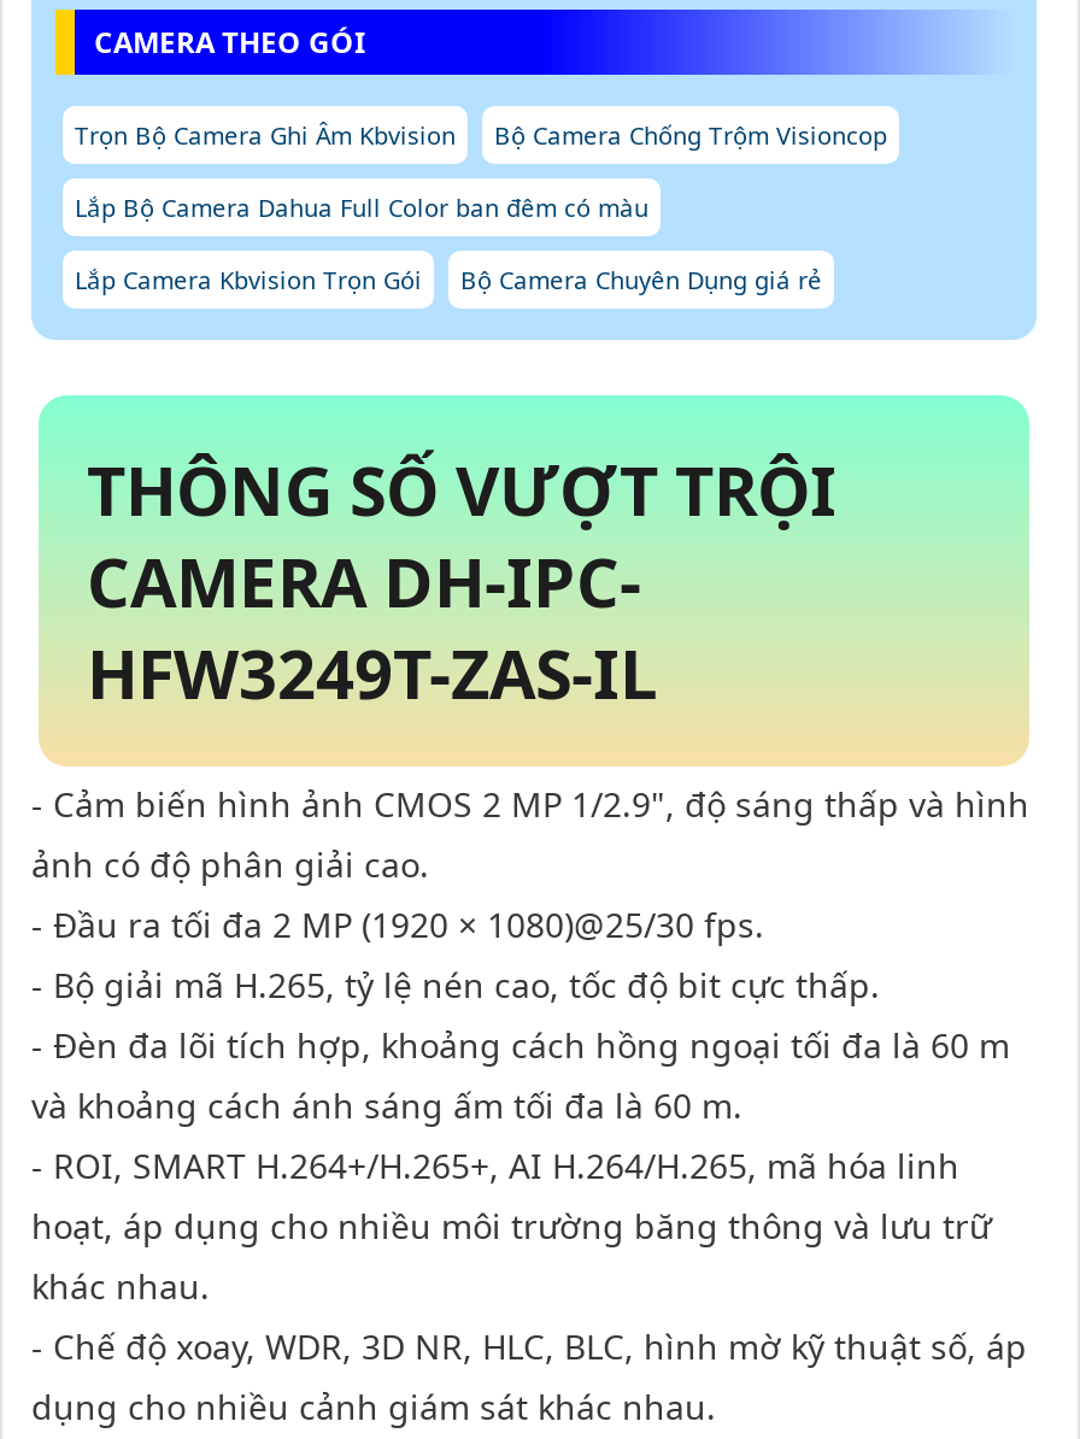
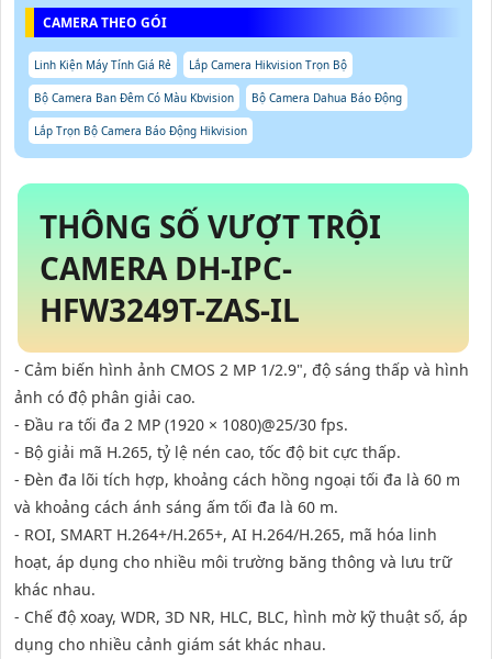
- Trọn Bộ Camera Ghi Âm Kbvision
- Bộ Camera Chống Trộm Visioncop
+ Linh Kiện Máy Tính Giá Rẻ
+ Lắp Camera Hikvision Trọn Bộ

- Lắp Bộ Camera Dahua Full Color ban đêm có màu
+ Bộ Camera Ban Đêm Có Màu Kbvision
+ Bộ Camera Dahua Báo Động

- Lắp Camera Kbvision Trọn Gói
- Bộ Camera Chuyên Dụng giá rẻ
+ Lắp Trọn Bộ Camera Báo Động Hikvision
